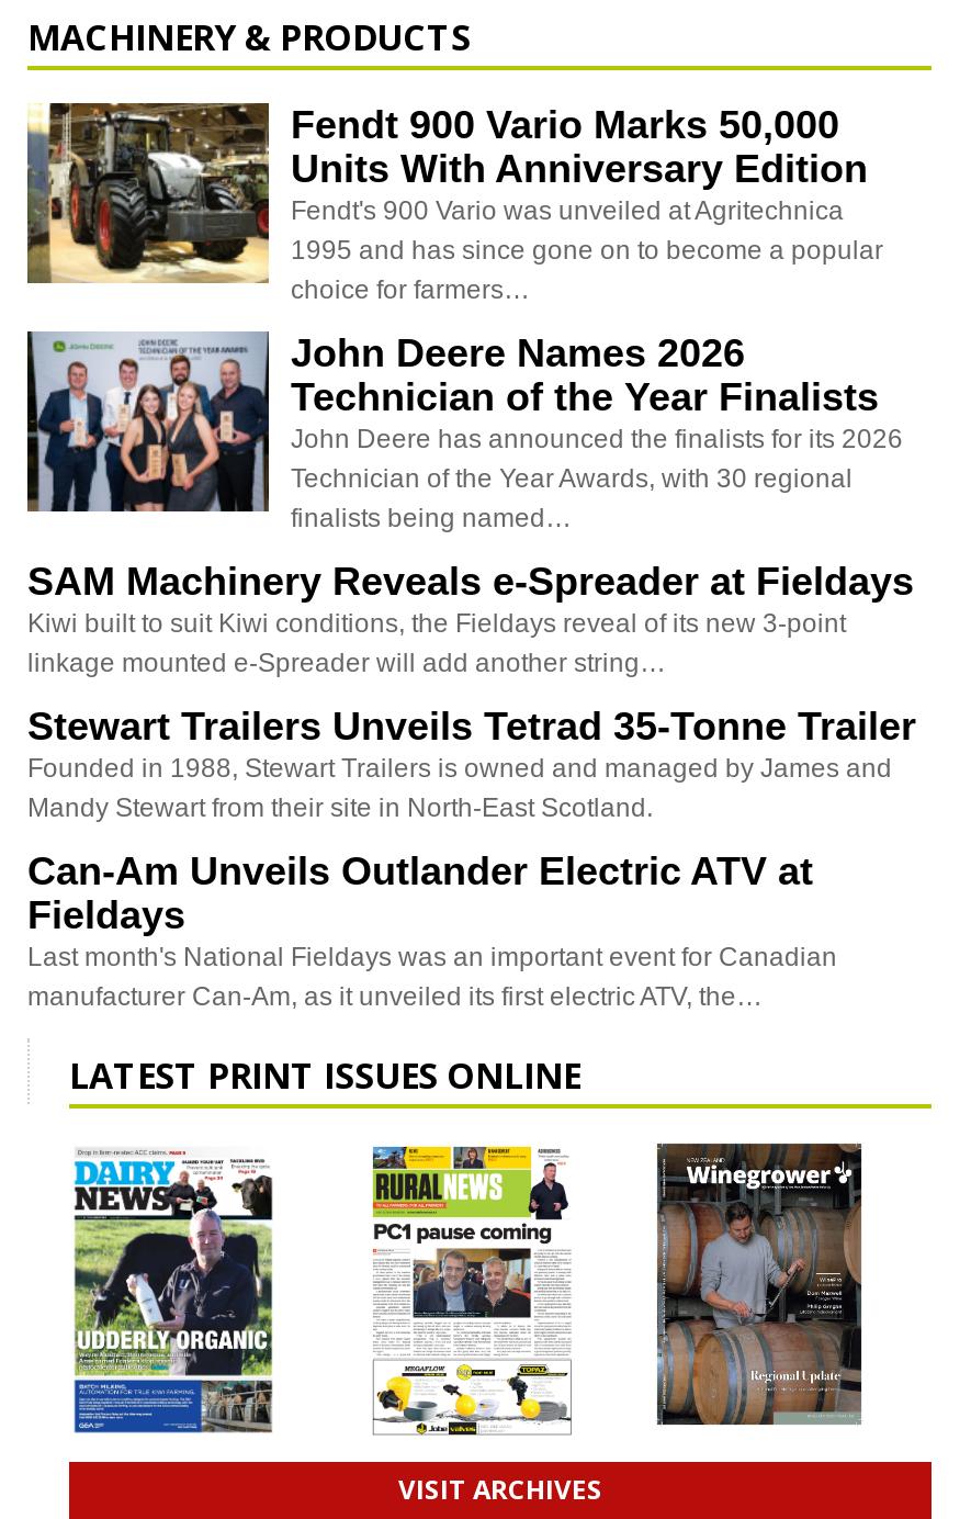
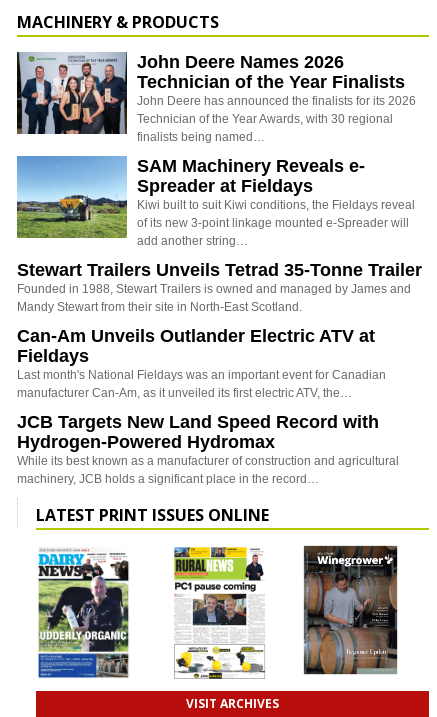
- [image]
- Fendt 900 Vario Marks 50,000
- Units With Anniversary Edition
- Fendt's 900 Vario was unveiled at Agritechnica
- 1995 and has since gone on to become a popular
- choice for farmers…

moved up: [image] | John Deere Names 2026 | Technician of the Year Finalists | John Deere has announced the finalists for its 2026 | Technician of the Year Awards, with 30 regional | finalists being named…

moved up: Stewart Trailers Unveils Tetrad 35-Tonne Trailer | Founded in 1988, Stewart Trailers is owned and managed by James and | Mandy Stewart from their site in North-East Scotland. | Can-Am Unveils Outlander Electric ATV at | Fieldays | Last month's National Fieldays was an important event for Canadian | manufacturer Can-Am, as it unveiled its first electric ATV, the…

+ JCB Targets New Land Speed Record with
+ Hydrogen-Powered Hydromax
+ While its best known as a manufacturer of construction and agricultural
+ machinery, JCB holds a significant place in the record…
